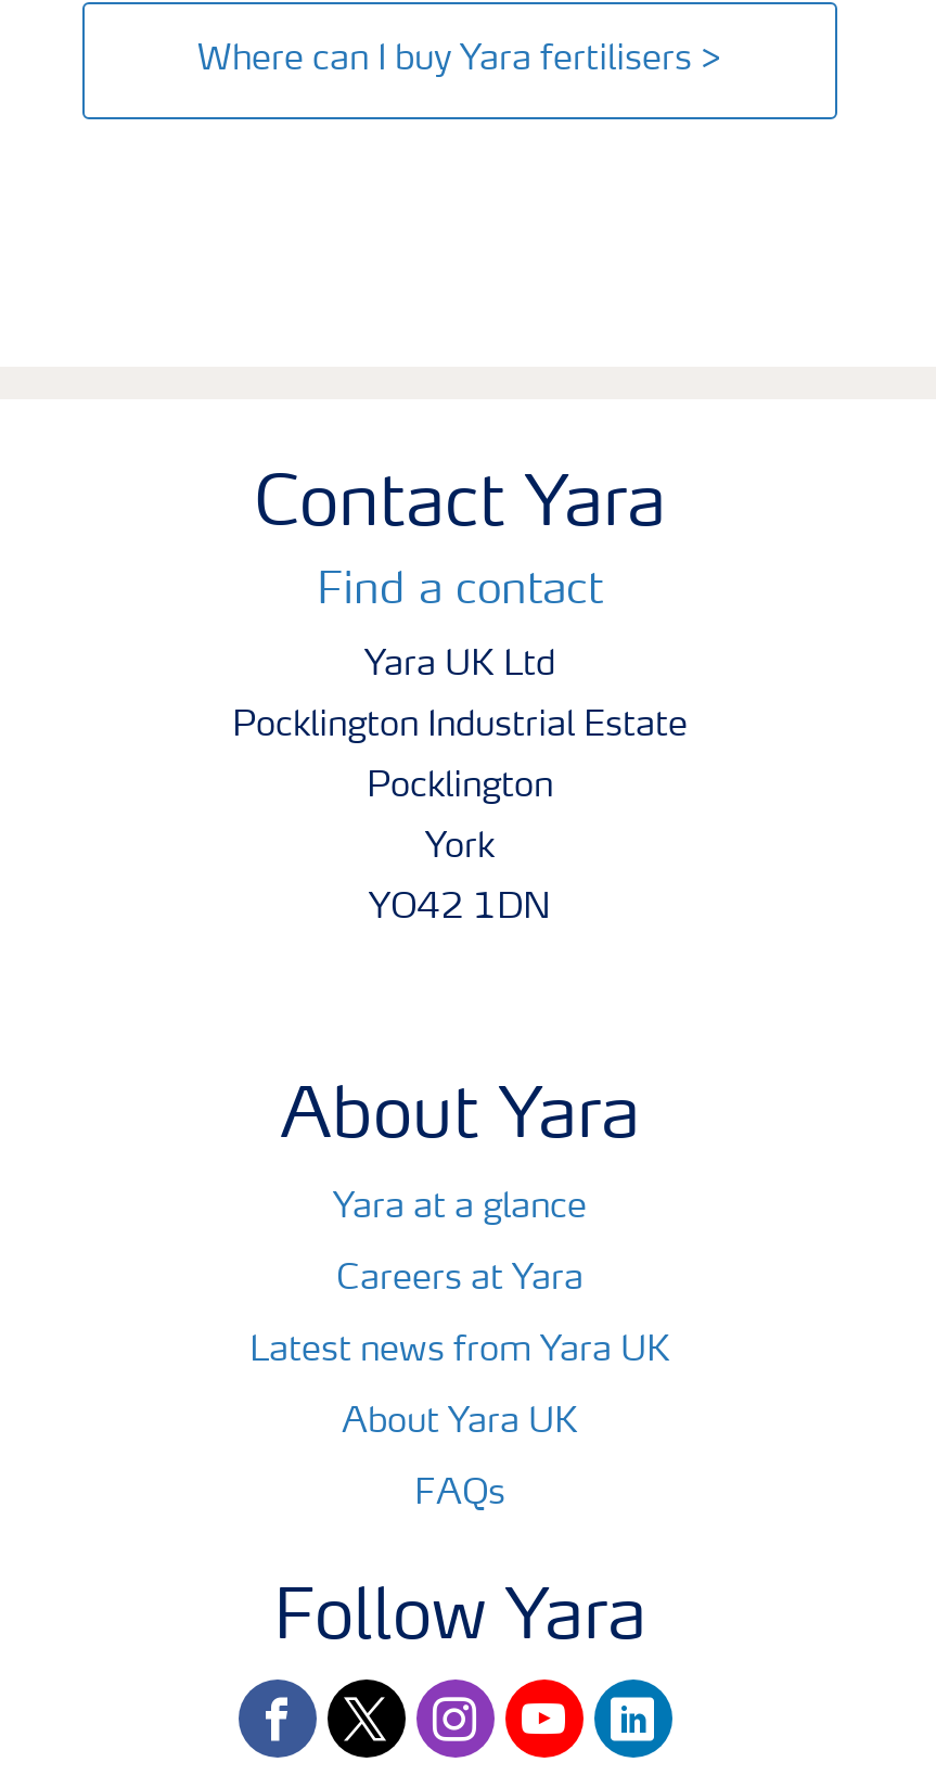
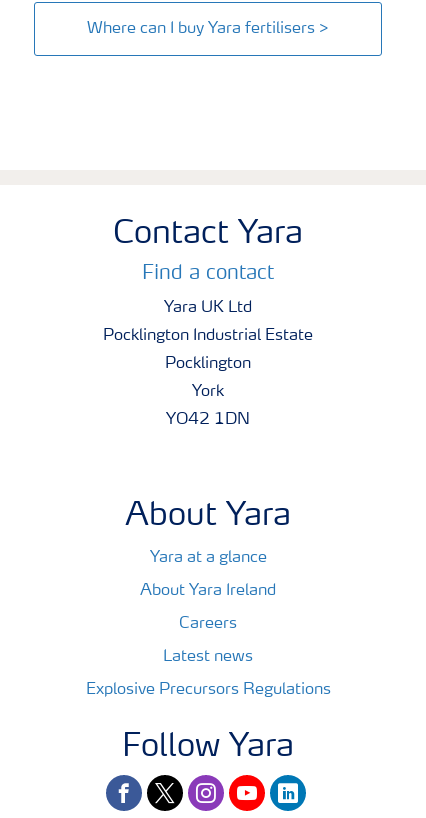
- Careers at Yara
+ About Yara Ireland

- Latest news from Yara UK
+ Careers

- About Yara UK
+ Latest news

- FAQs
+ Explosive Precursors Regulations
